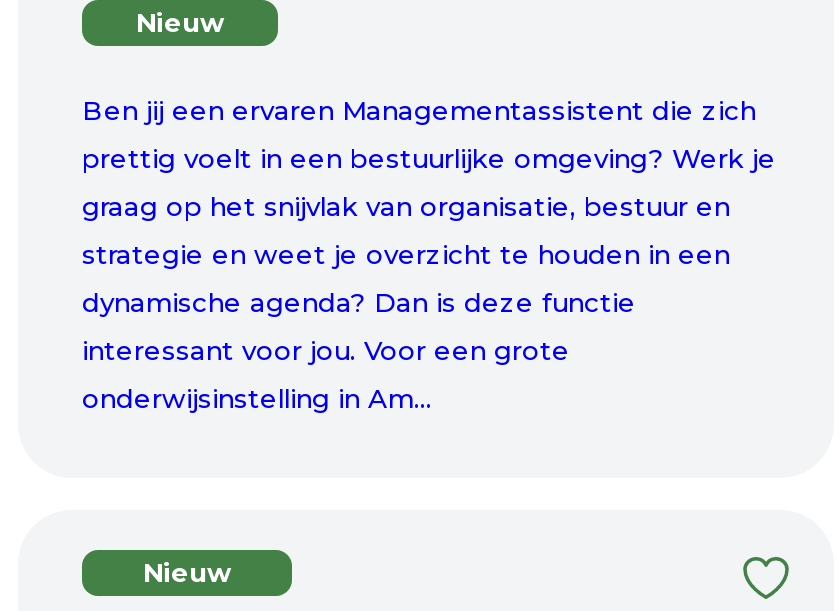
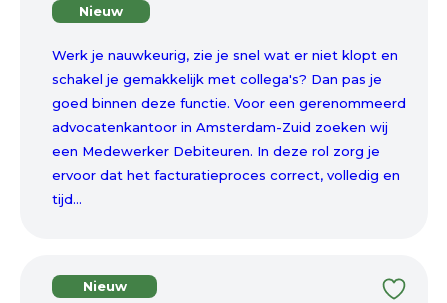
- Ben jij een ervaren Managementassistent die zich
+ Werk je nauwkeurig, zie je snel wat er niet klopt en

- prettig voelt in een bestuurlijke omgeving? Werk je
+ schakel je gemakkelijk met collega's? Dan pas je

- graag op het snijvlak van organisatie, bestuur en
+ goed binnen deze functie. Voor een gerenommeerd

- strategie en weet je overzicht te houden in een
+ advocatenkantoor in Amsterdam-Zuid zoeken wij

- dynamische agenda? Dan is deze functie
+ een Medewerker Debiteuren. In deze rol zorg je

- interessant voor jou. Voor een grote
+ ervoor dat het facturatieproces correct, volledig en

- onderwijsinstelling in Am...
+ tijd...
